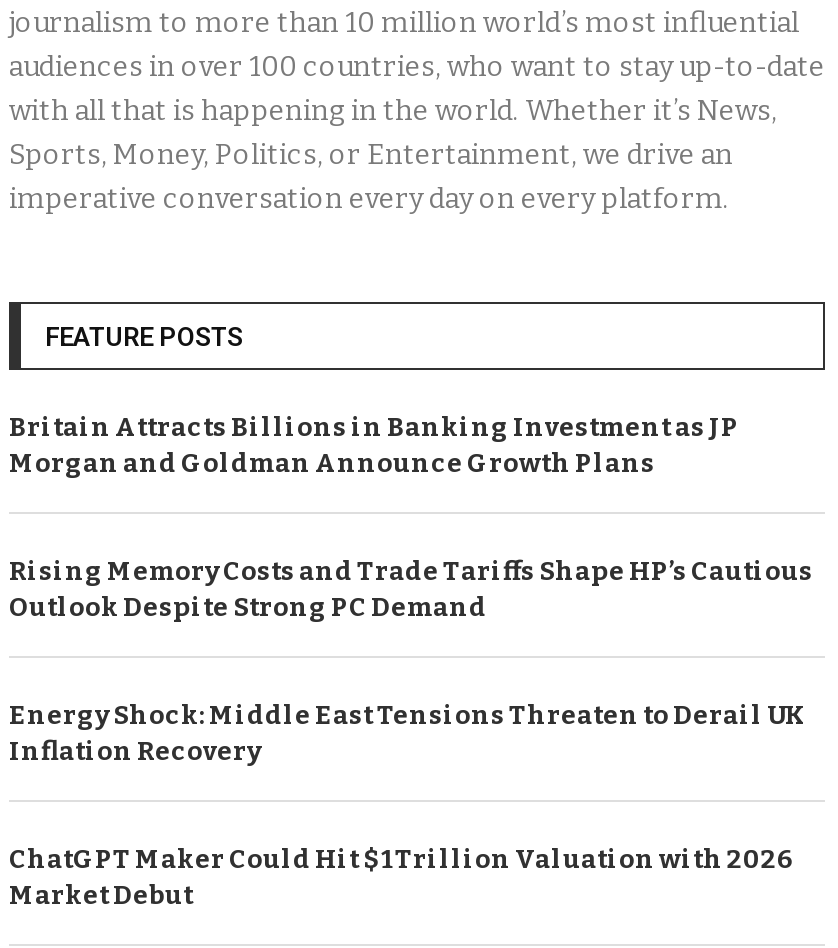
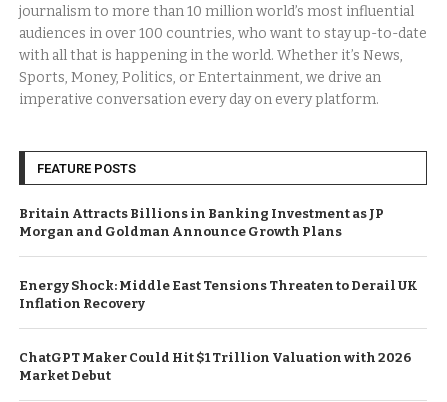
- Rising Memory Costs and Trade Tariffs Shape HP’s Cautious
- Outlook Despite Strong PC Demand
